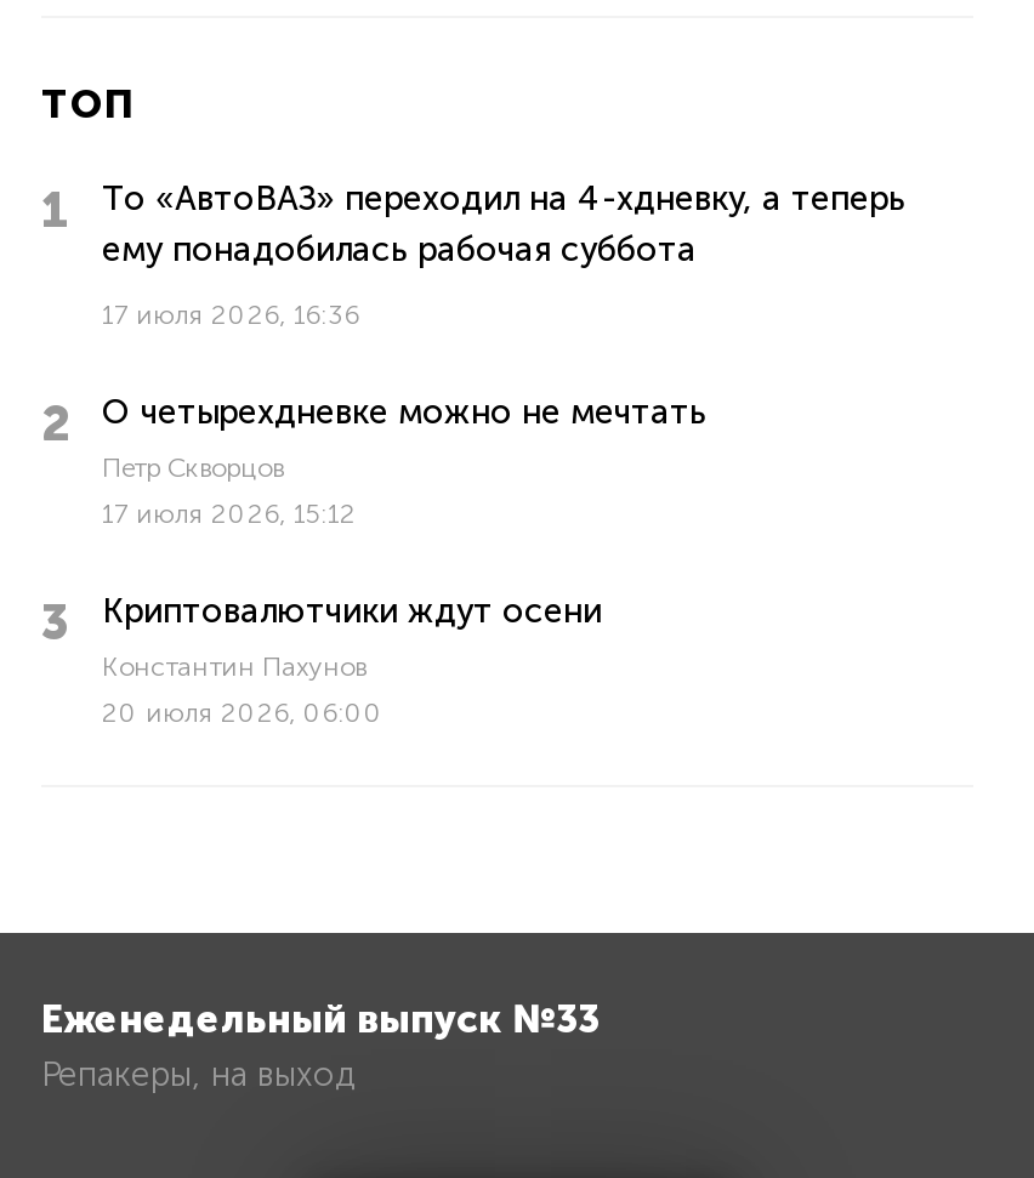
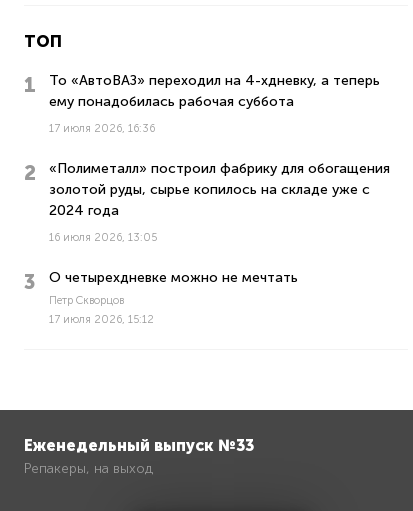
+ «Полиметалл» построил фабрику для обогащения
+ золотой руды, сырье копилось на складе уже с
+ 2024 года
+ 16 июля 2026, 13:05

moved down: О четырехдневке можно не мечтать | Петр Скворцов | 17 июля 2026, 15:12

- Криптовалютчики ждут осени
- Константин Пахунов
- 20 июля 2026, 06:00
